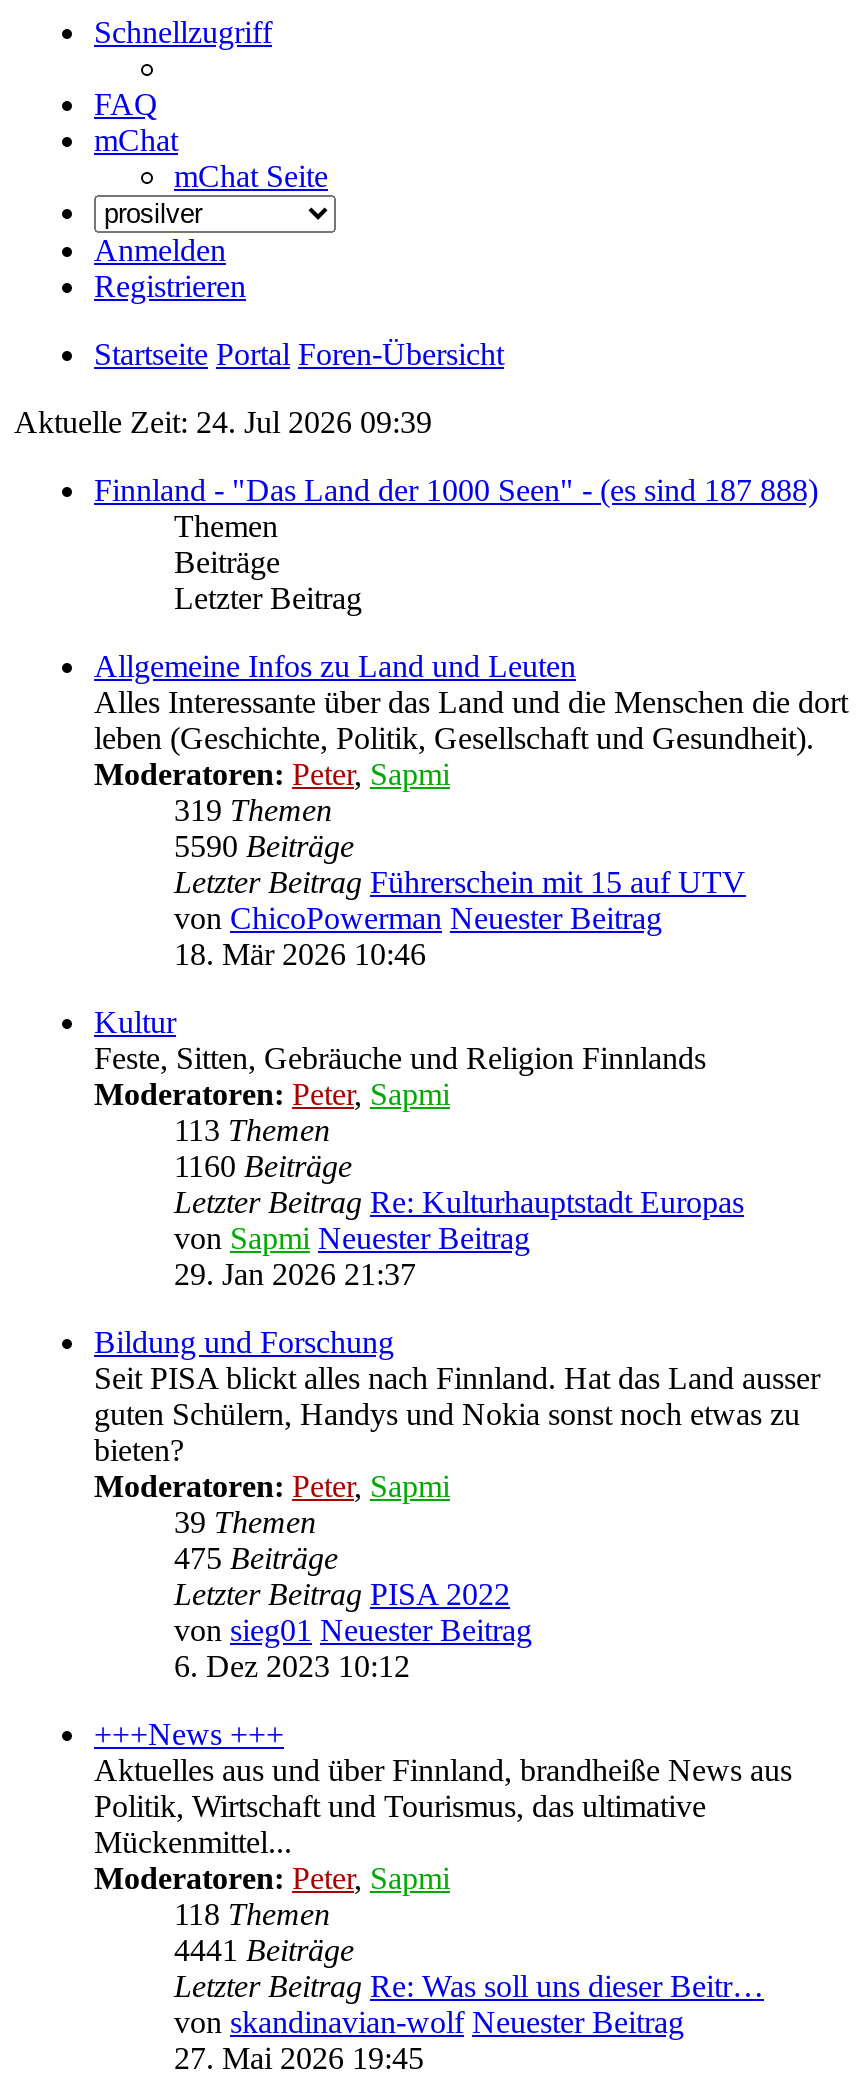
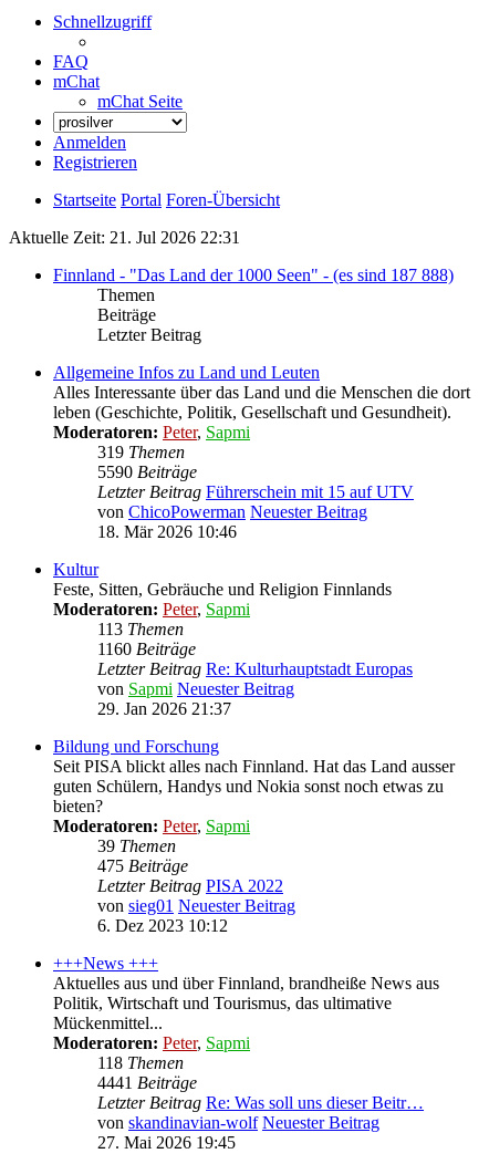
- Aktuelle Zeit: 24. Jul 2026 09:39
+ Aktuelle Zeit: 21. Jul 2026 22:31
